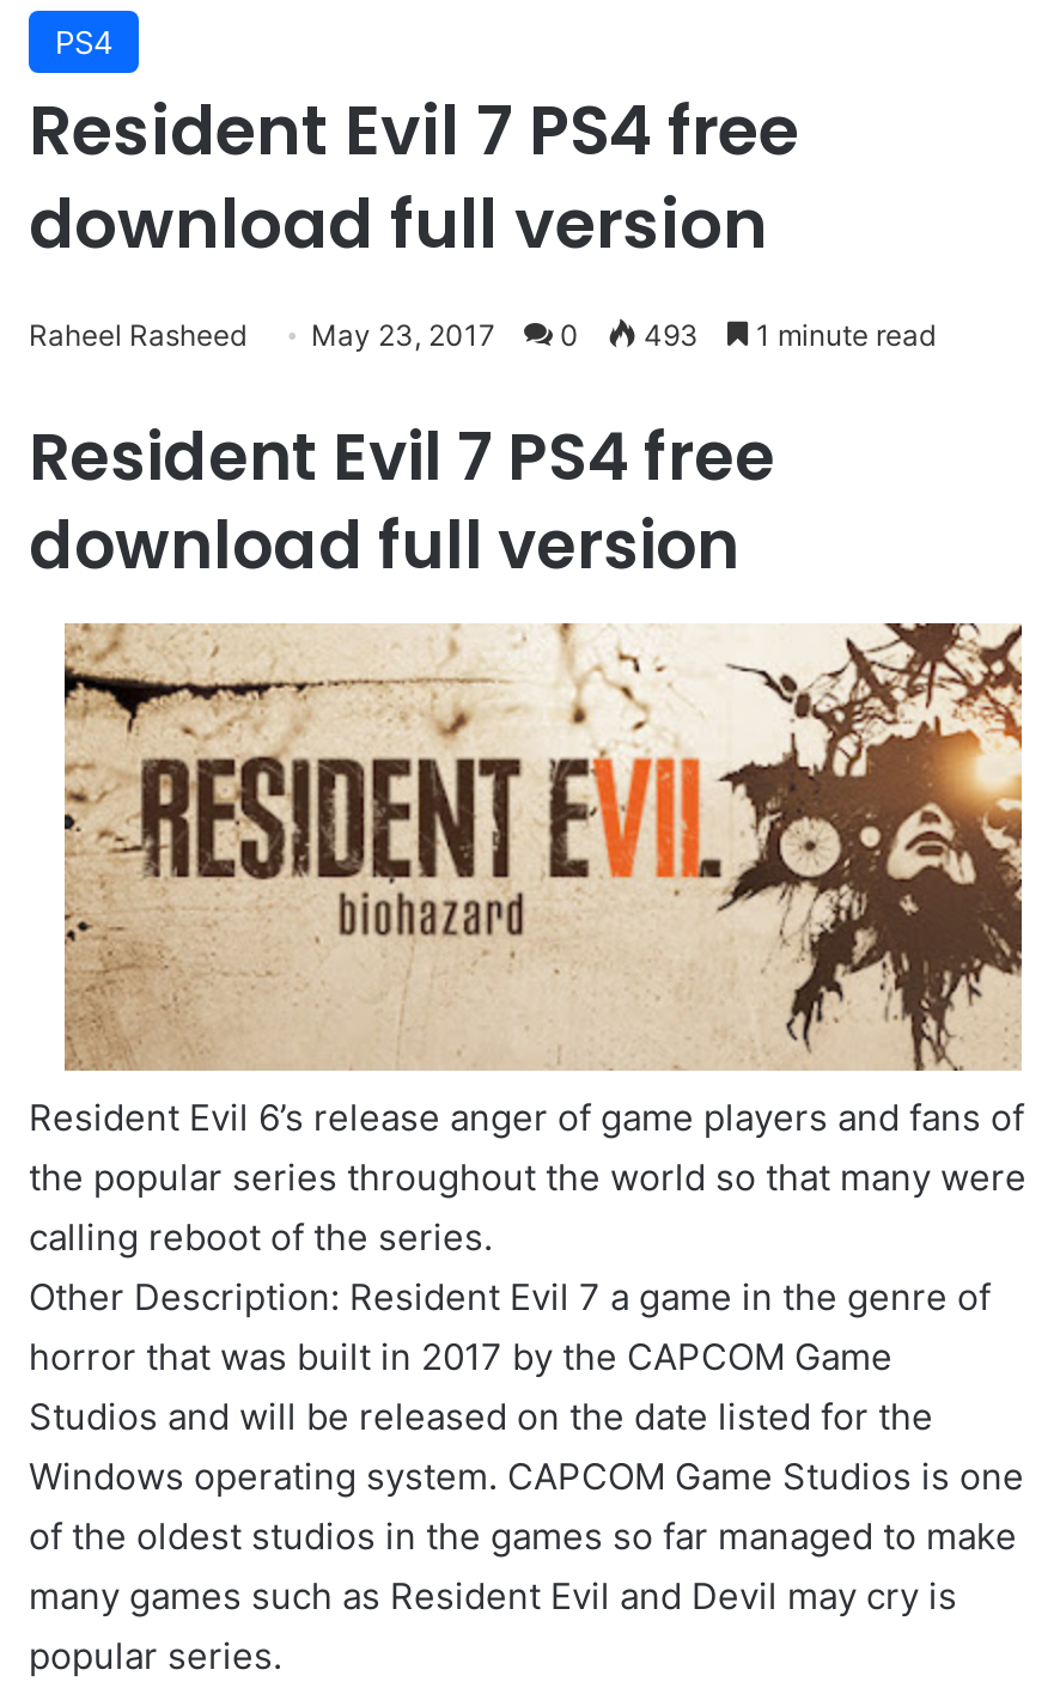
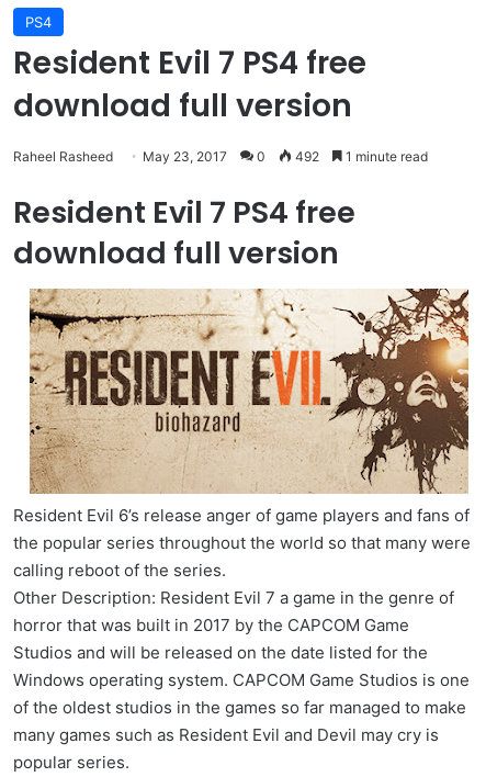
- Raheel Rasheed May 23, 2017 0 493 1 minute read
+ Raheel Rasheed May 23, 2017 0 492 1 minute read
